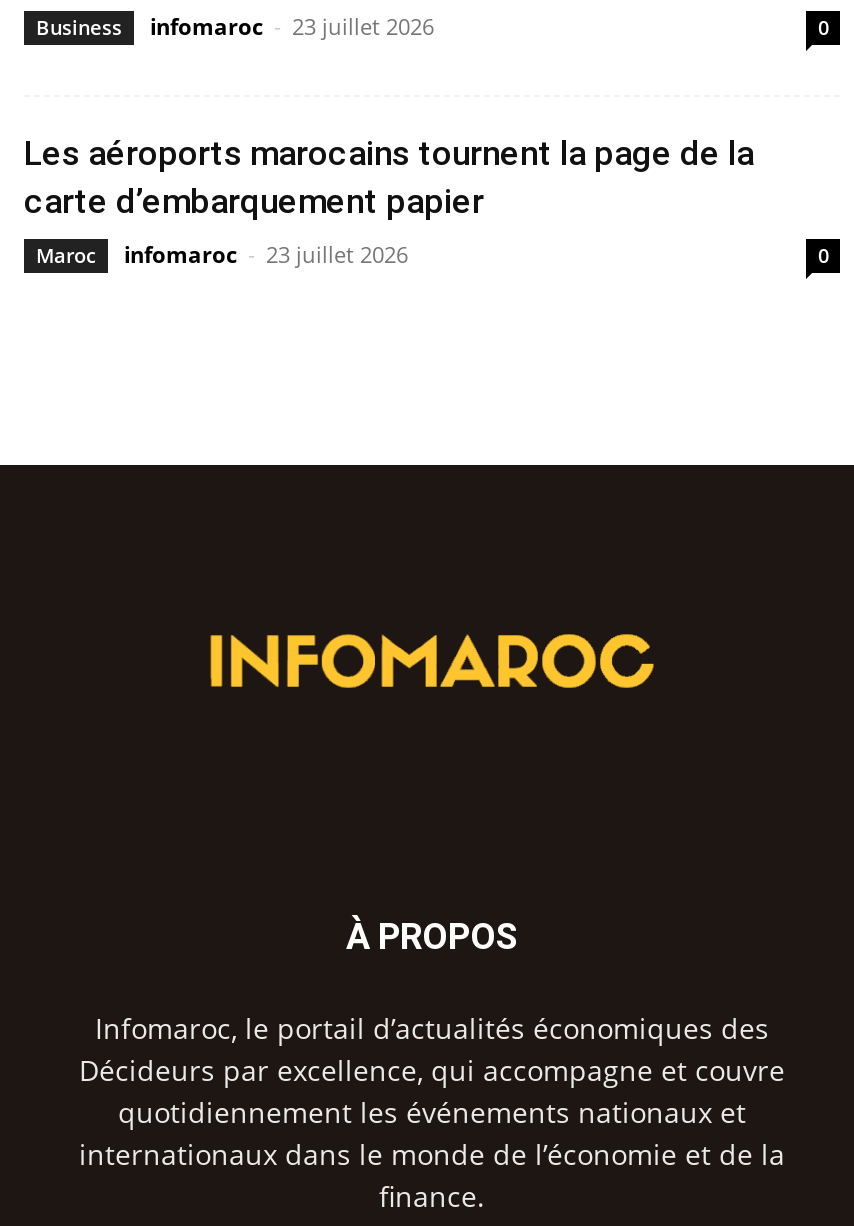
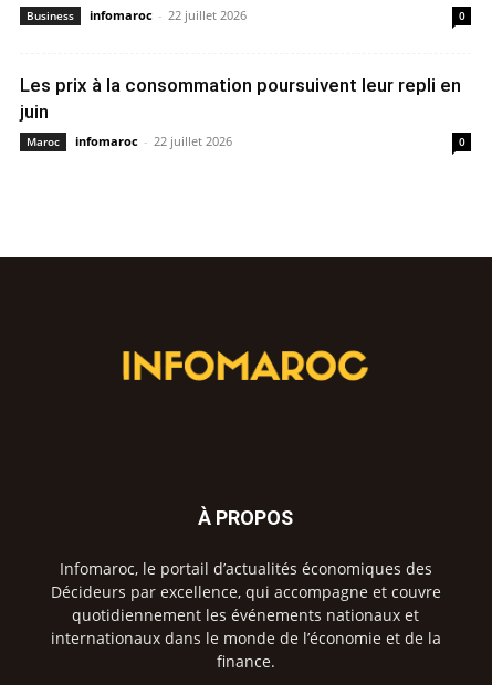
- infomaroc - 23 juillet 2026
+ infomaroc - 22 juillet 2026

- Les aéroports marocains tournent la page de la
- carte d’embarquement papier
+ Les prix à la consommation poursuivent leur repli en
+ juin

- infomaroc - 23 juillet 2026
+ infomaroc - 22 juillet 2026
